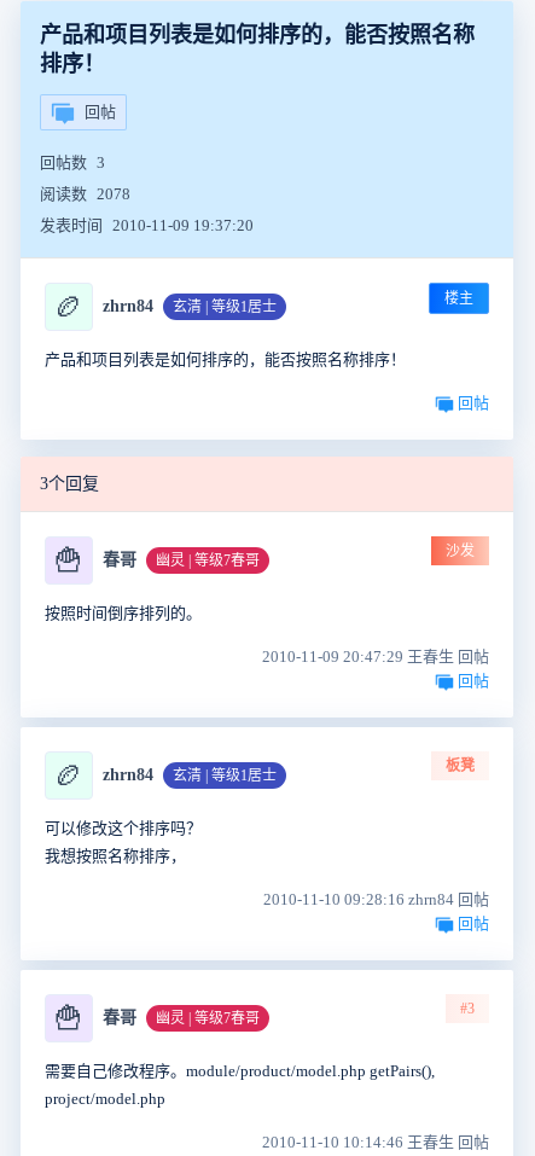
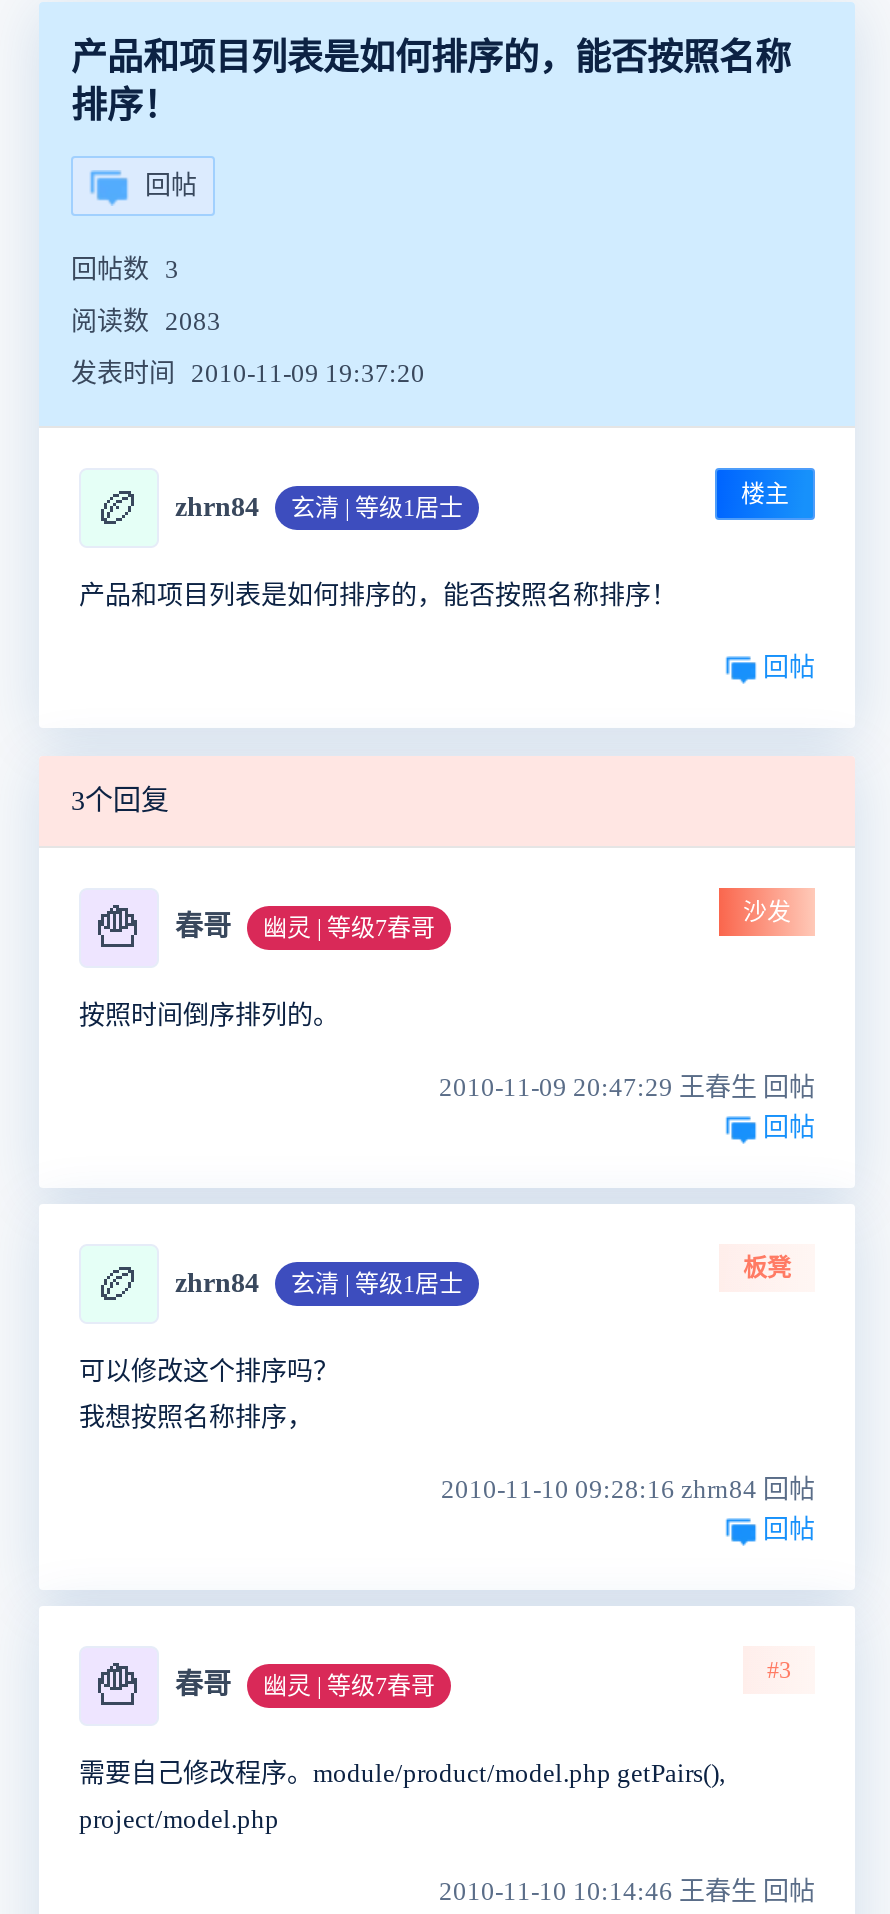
- 阅读数 2078
+ 阅读数 2083
